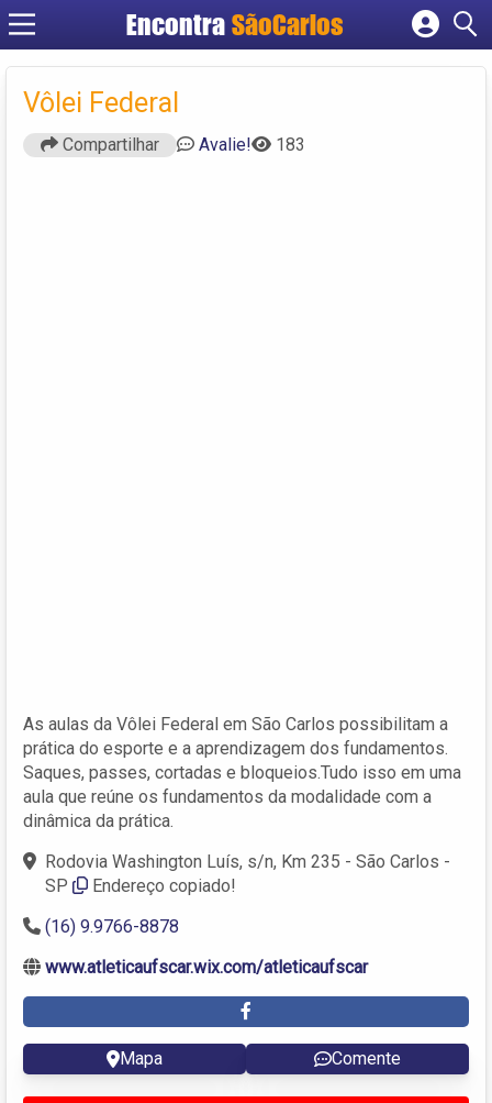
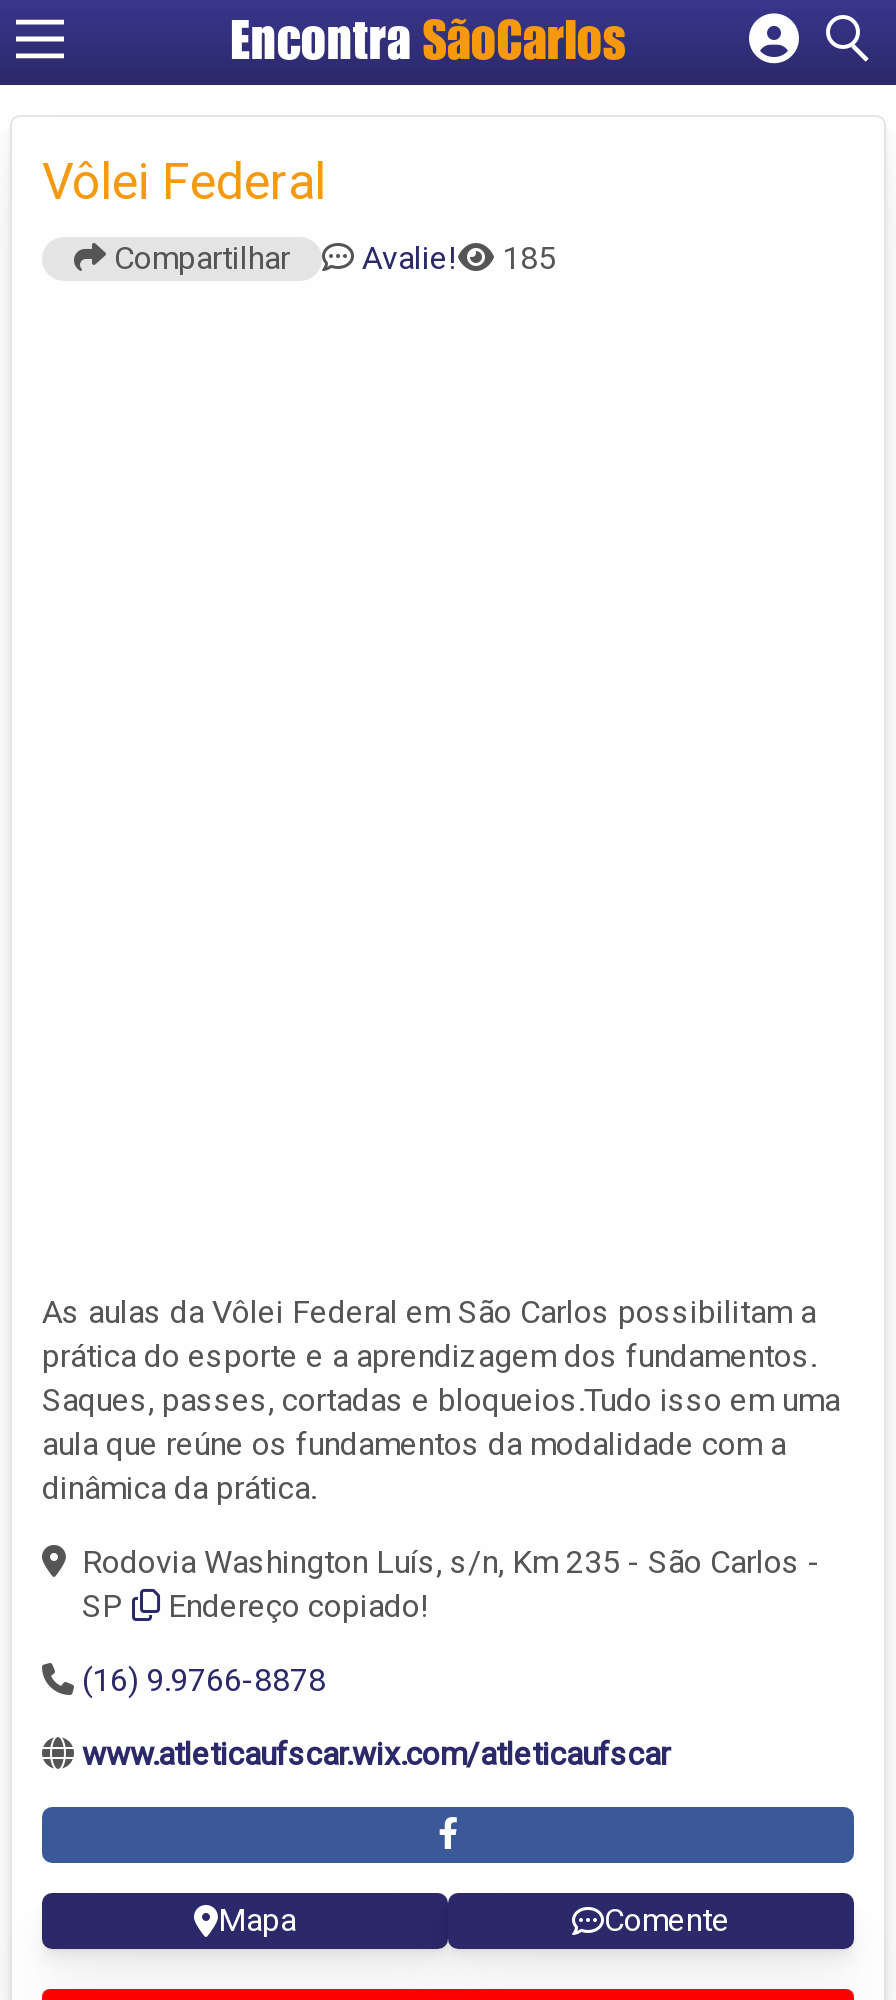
- Compartilhar Avalie! 183
+ Compartilhar Avalie! 185
